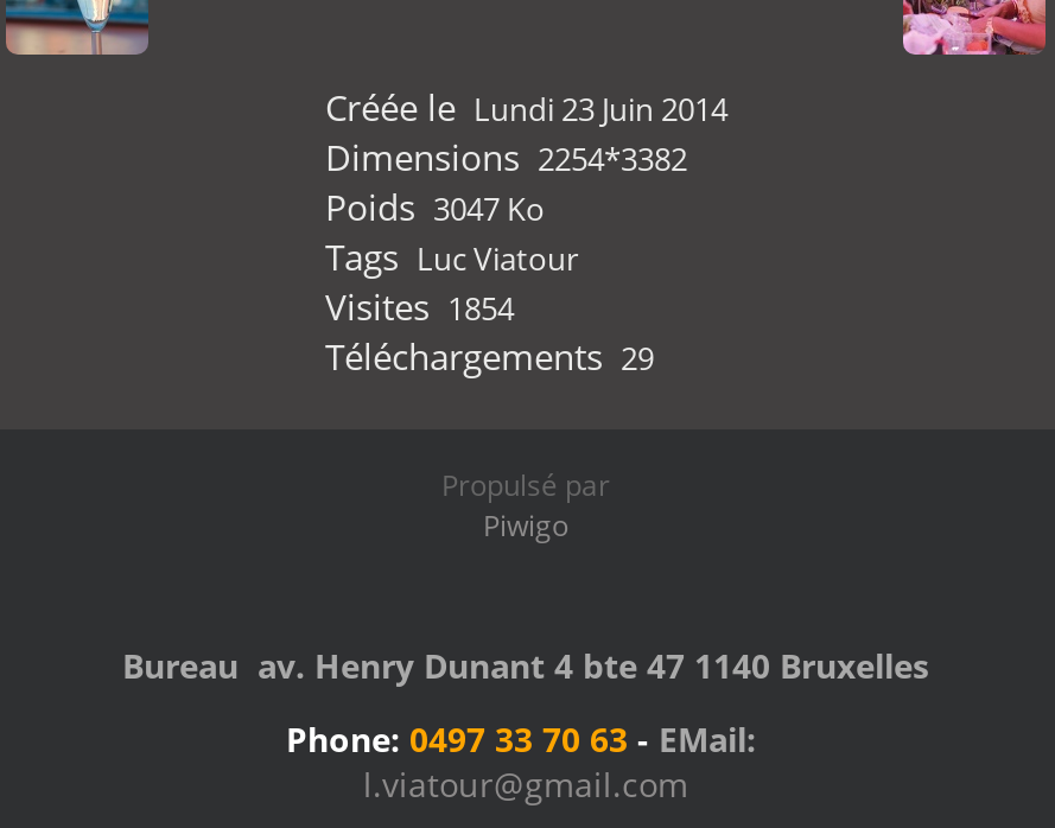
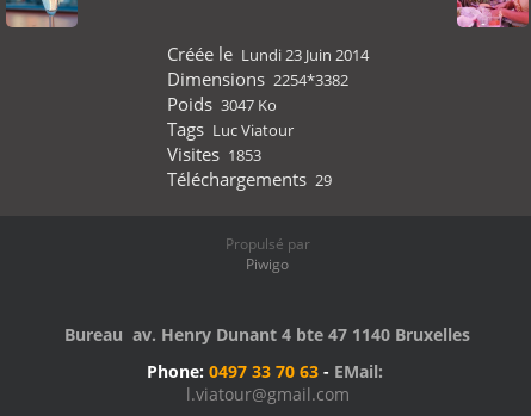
- Visites 1854
+ Visites 1853
